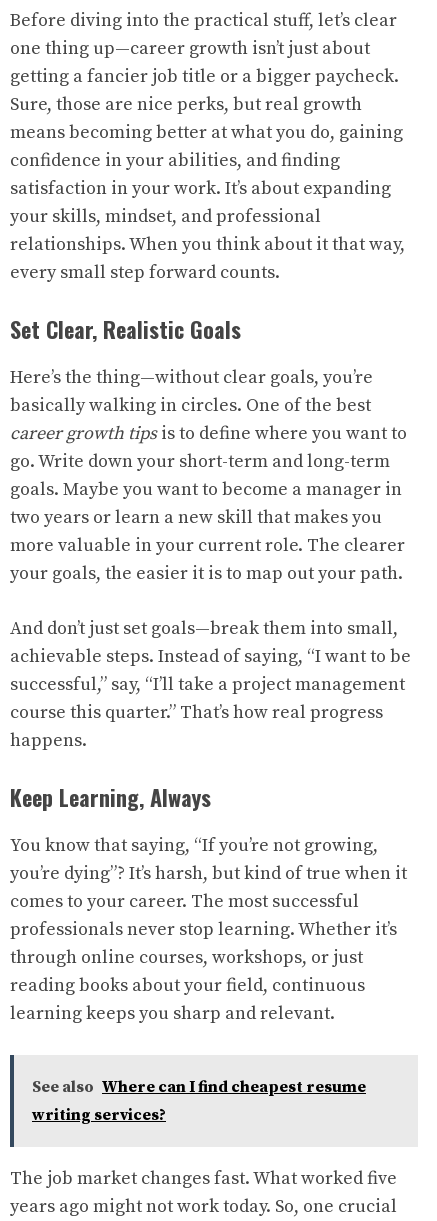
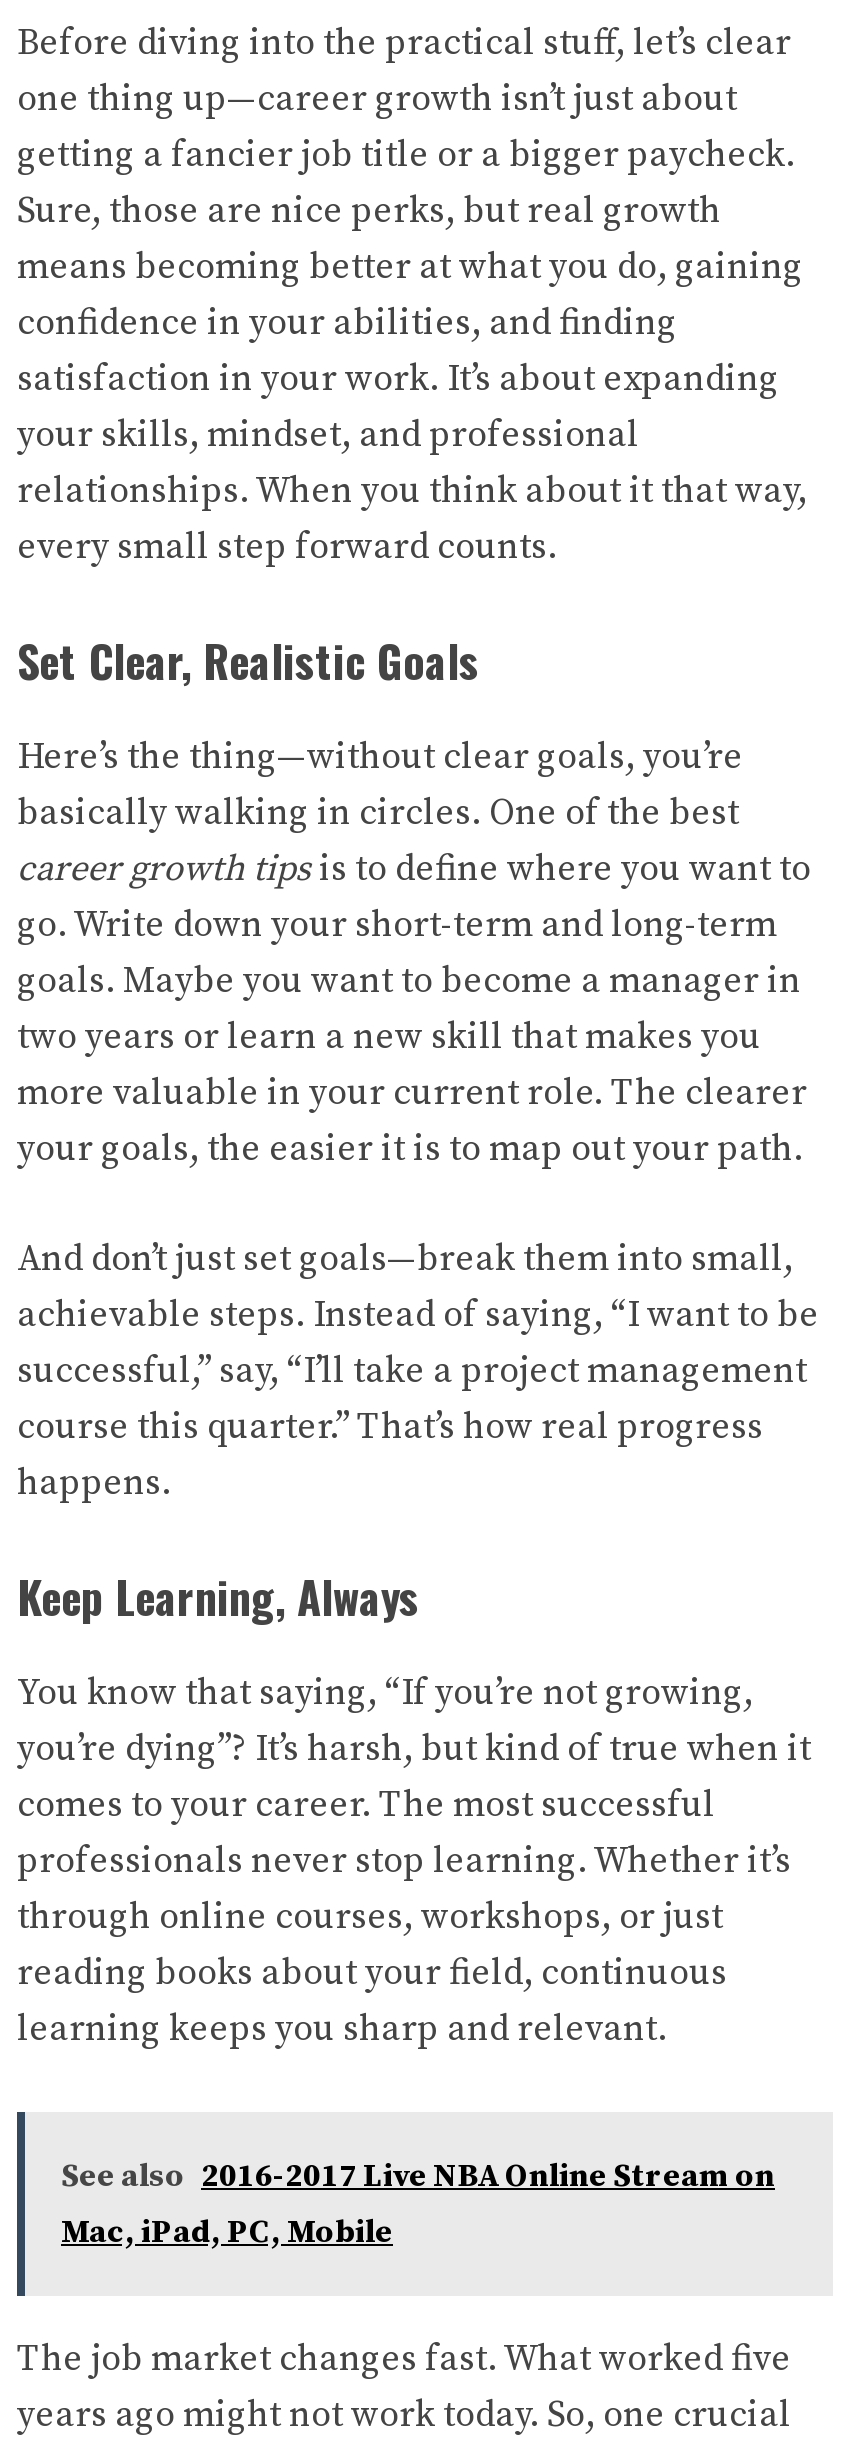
- See also Where can I find cheapest resume
- writing services?
+ See also 2016-2017 Live NBA Online Stream on
+ Mac, iPad, PC, Mobile
